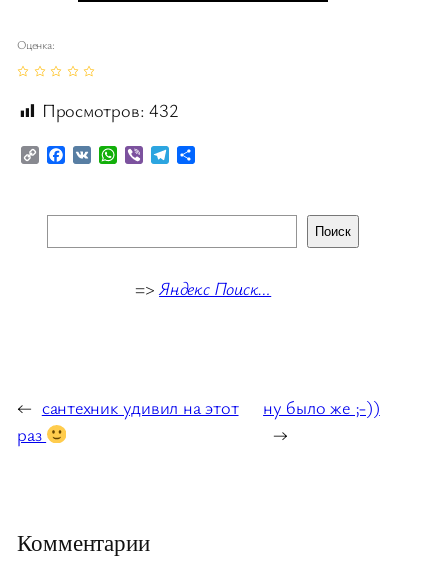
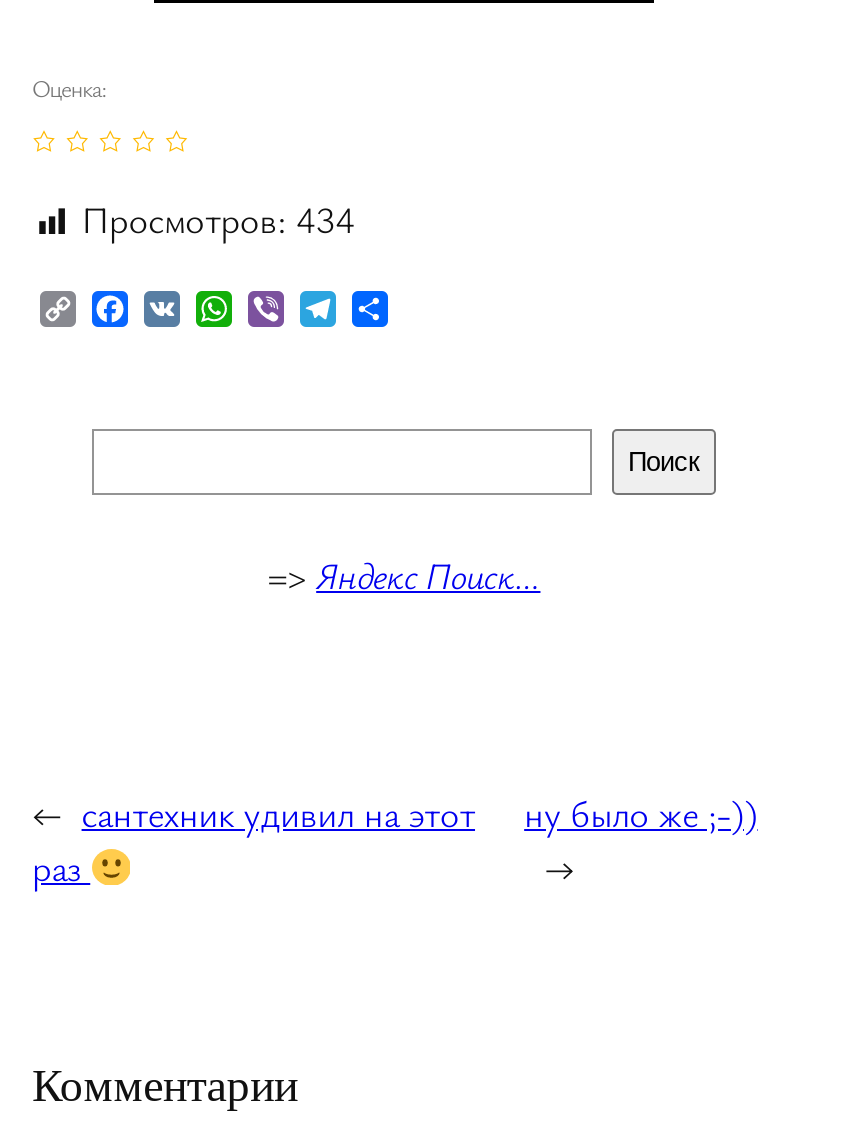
- Просмотров: 432
+ Просмотров: 434
